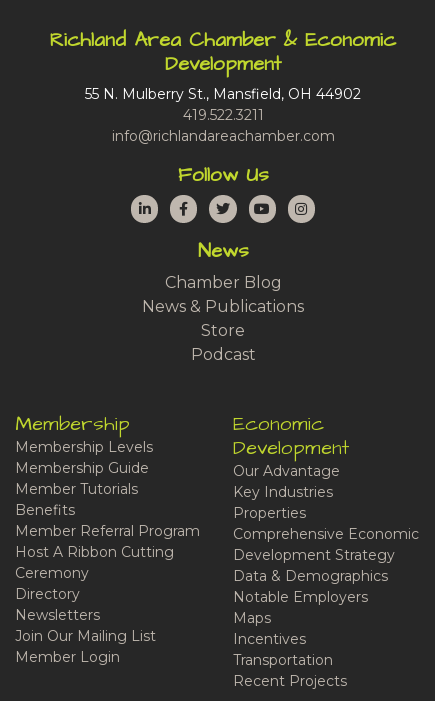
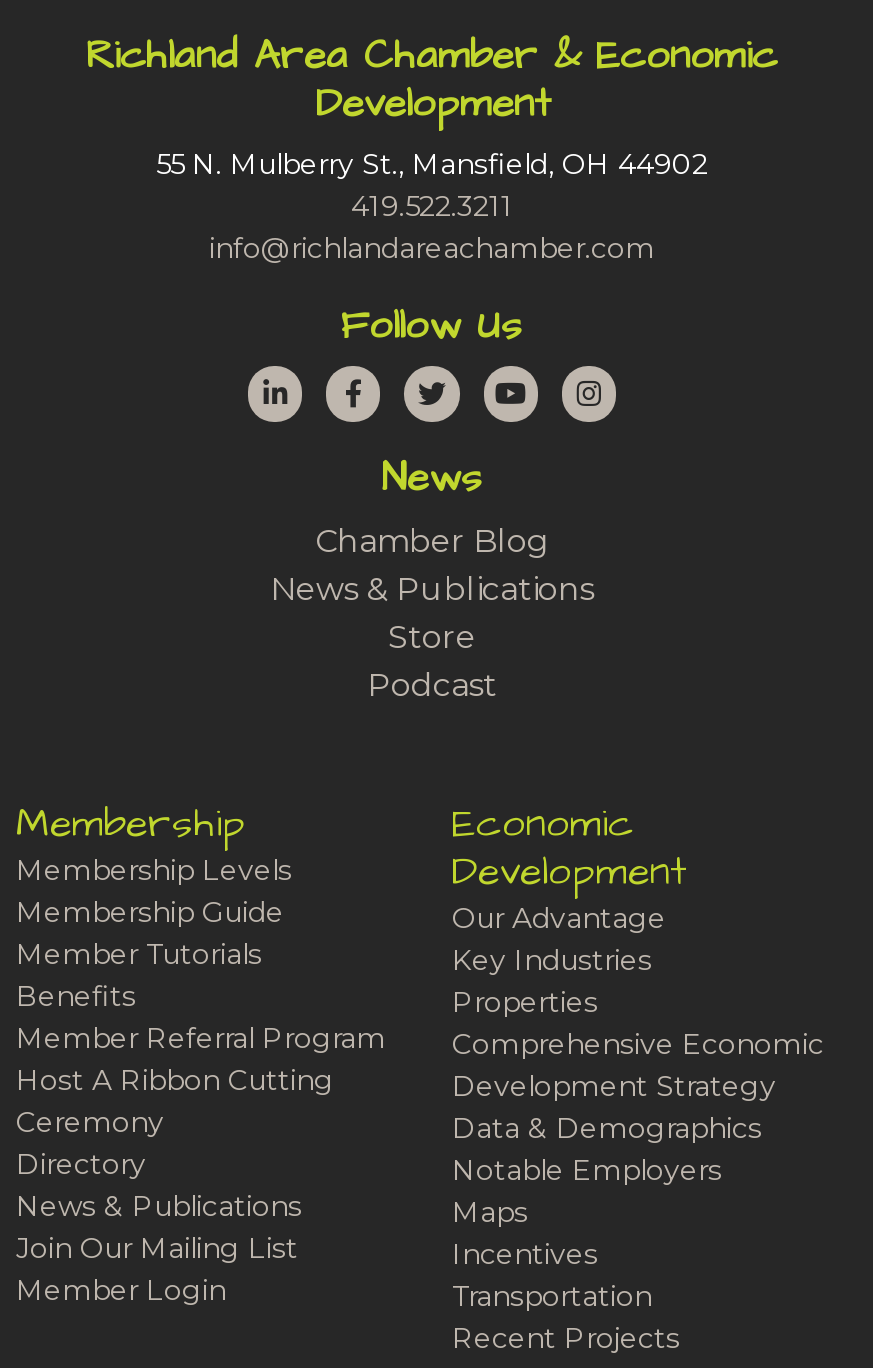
- Newsletters
+ News & Publications
